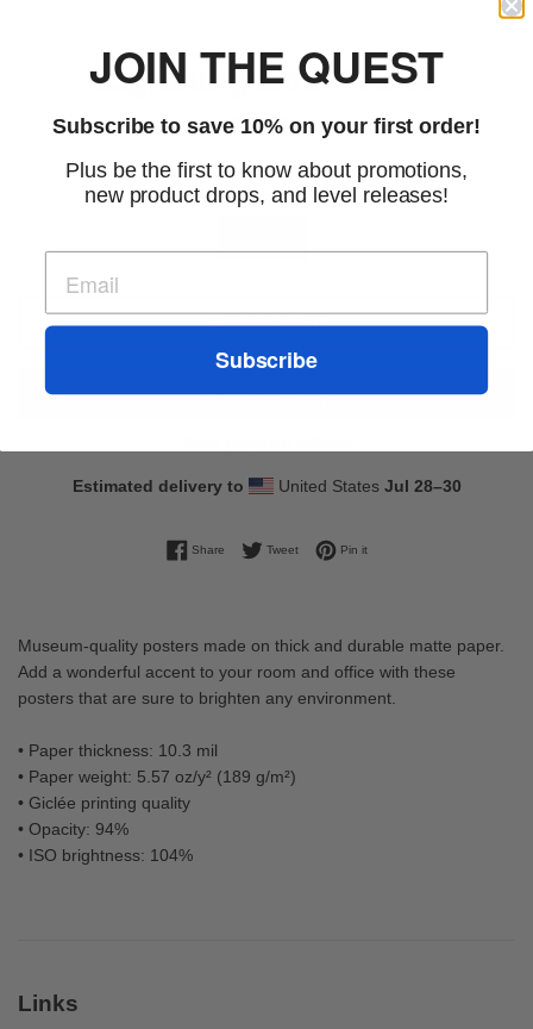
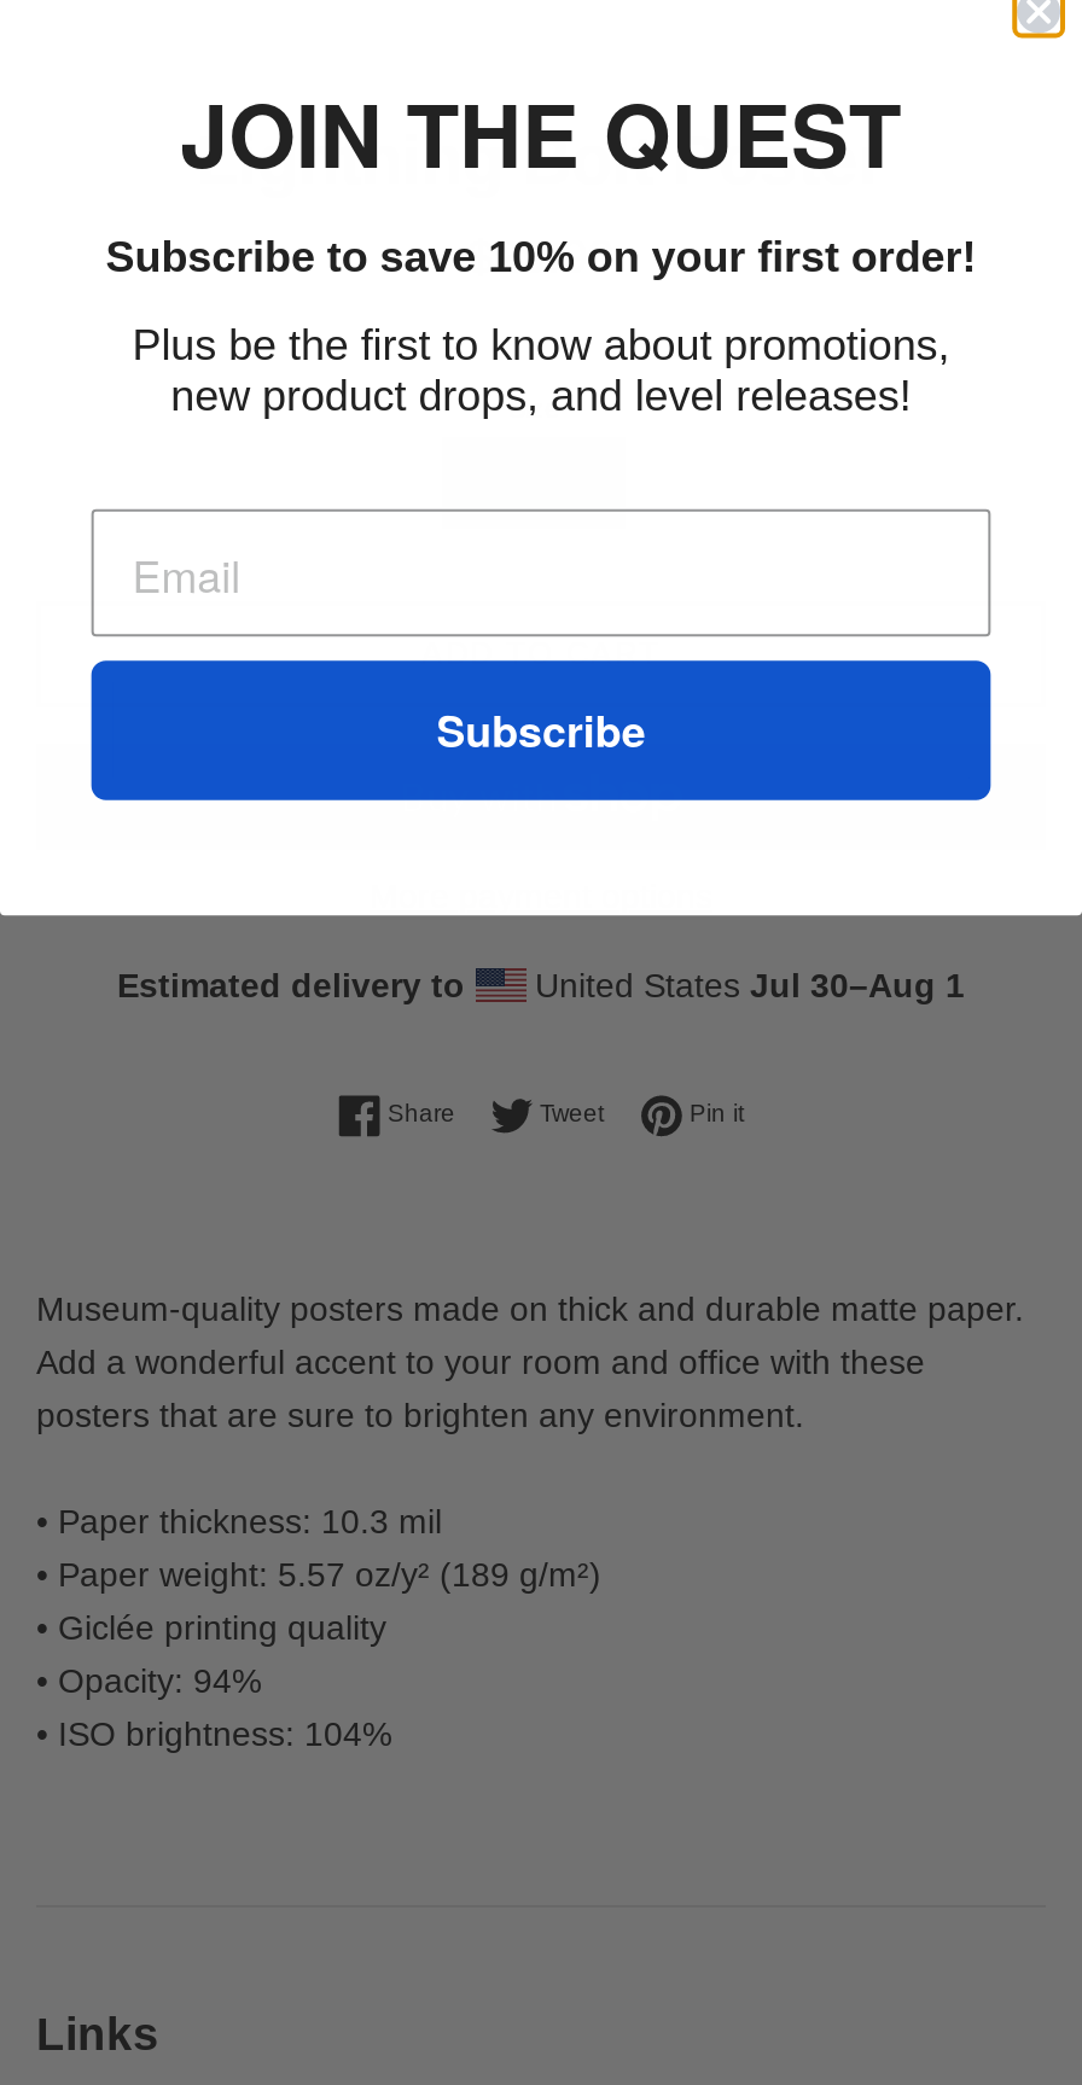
- United States Jul 28–30
+ United States Jul 30–Aug 1
